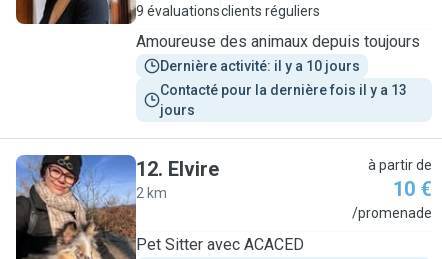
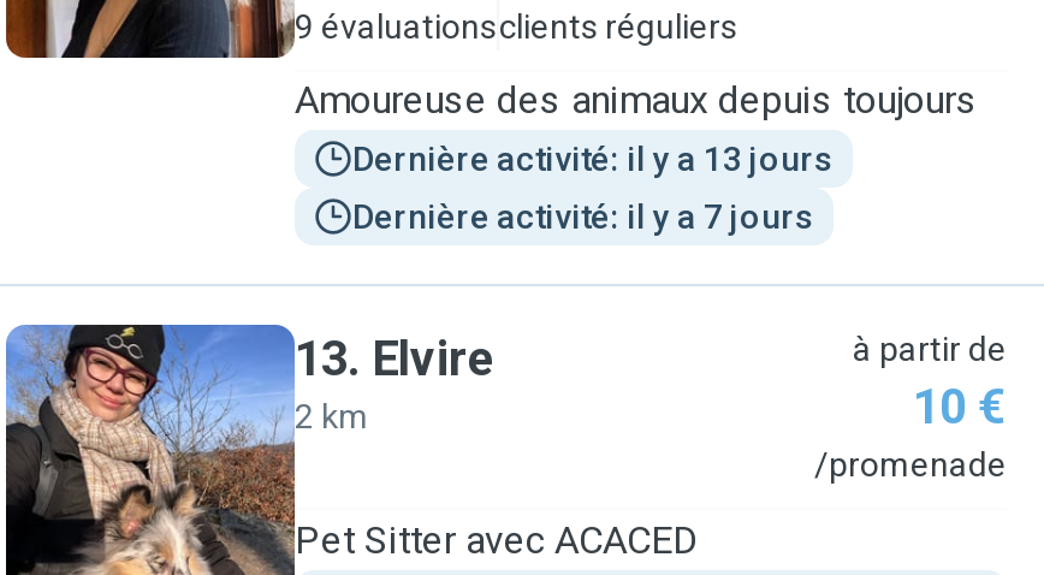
- Dernière activité: il y a 10 jours
+ Dernière activité: il y a 13 jours

- Contacté pour la dernière fois il y a 13
- jours
+ Dernière activité: il y a 7 jours

- 12. Elvire
+ 13. Elvire
